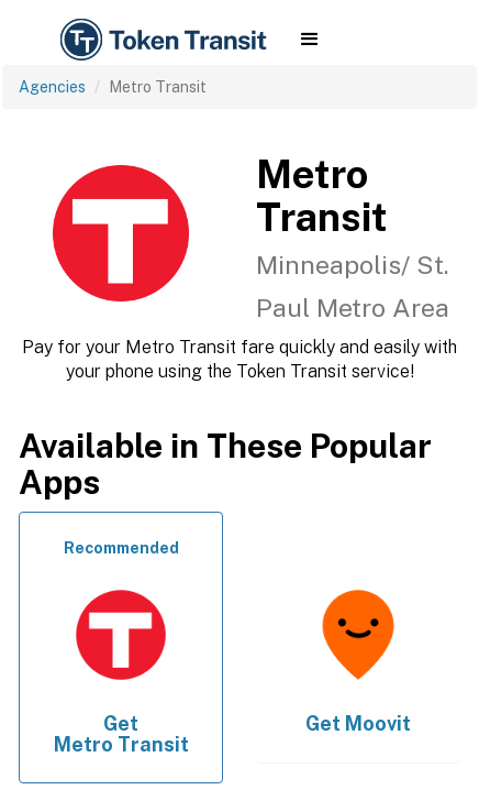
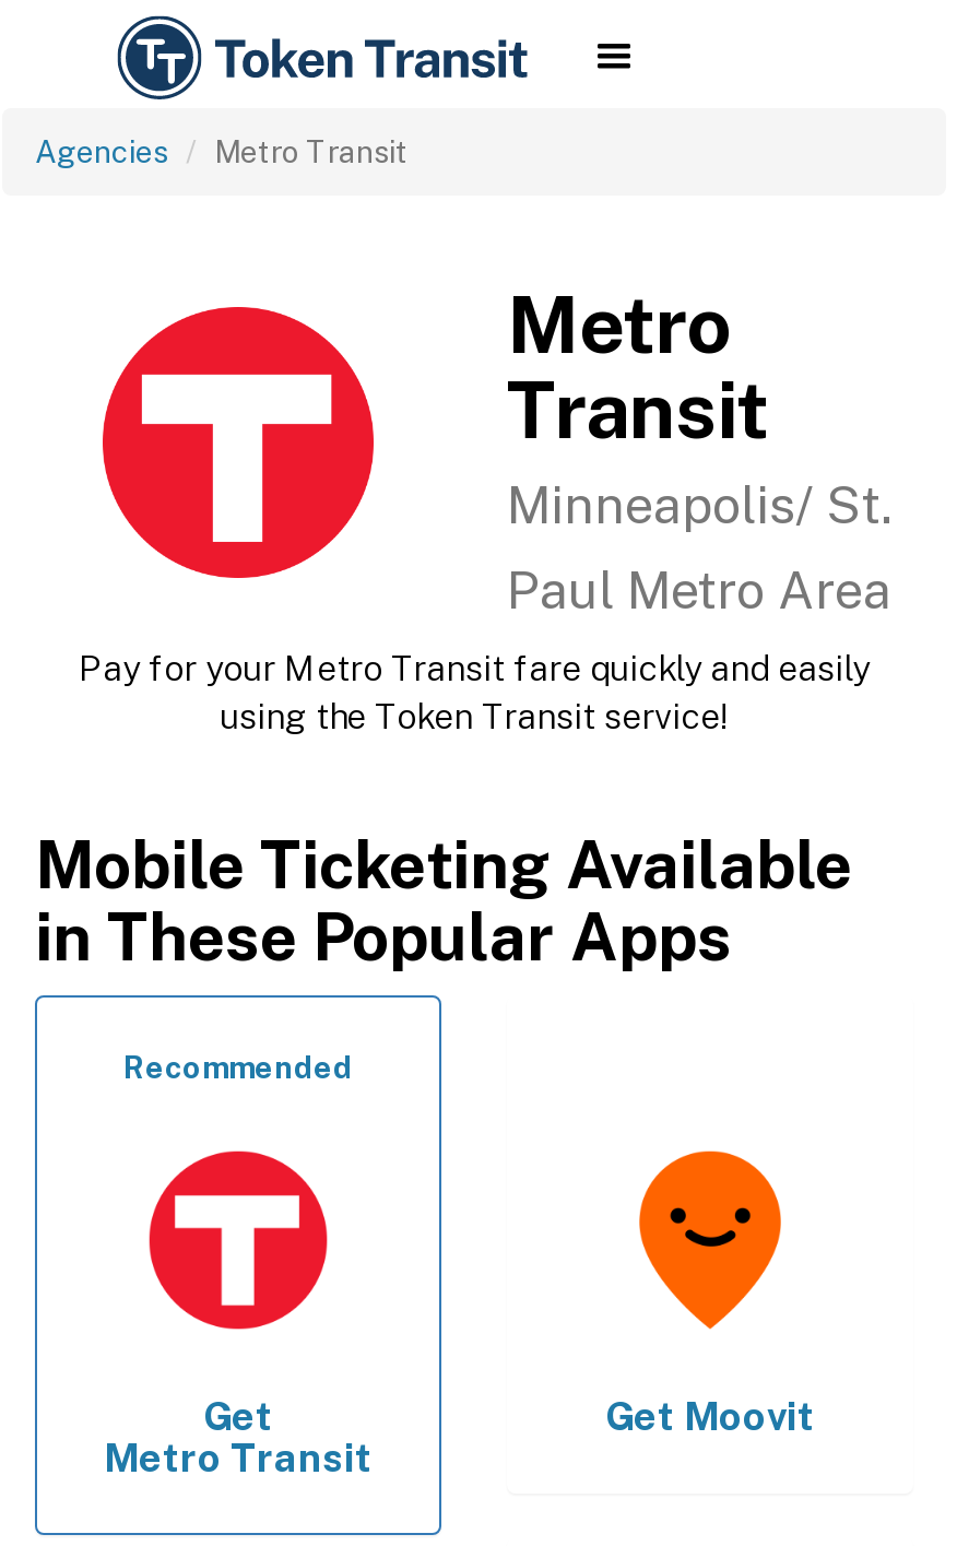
- Pay for your Metro Transit fare quickly and easily with
- your phone using the Token Transit service!
+ Pay for your Metro Transit fare quickly and easily
+ using the Token Transit service!

- Available in These Popular
- Apps
+ Mobile Ticketing Available
+ in These Popular Apps
